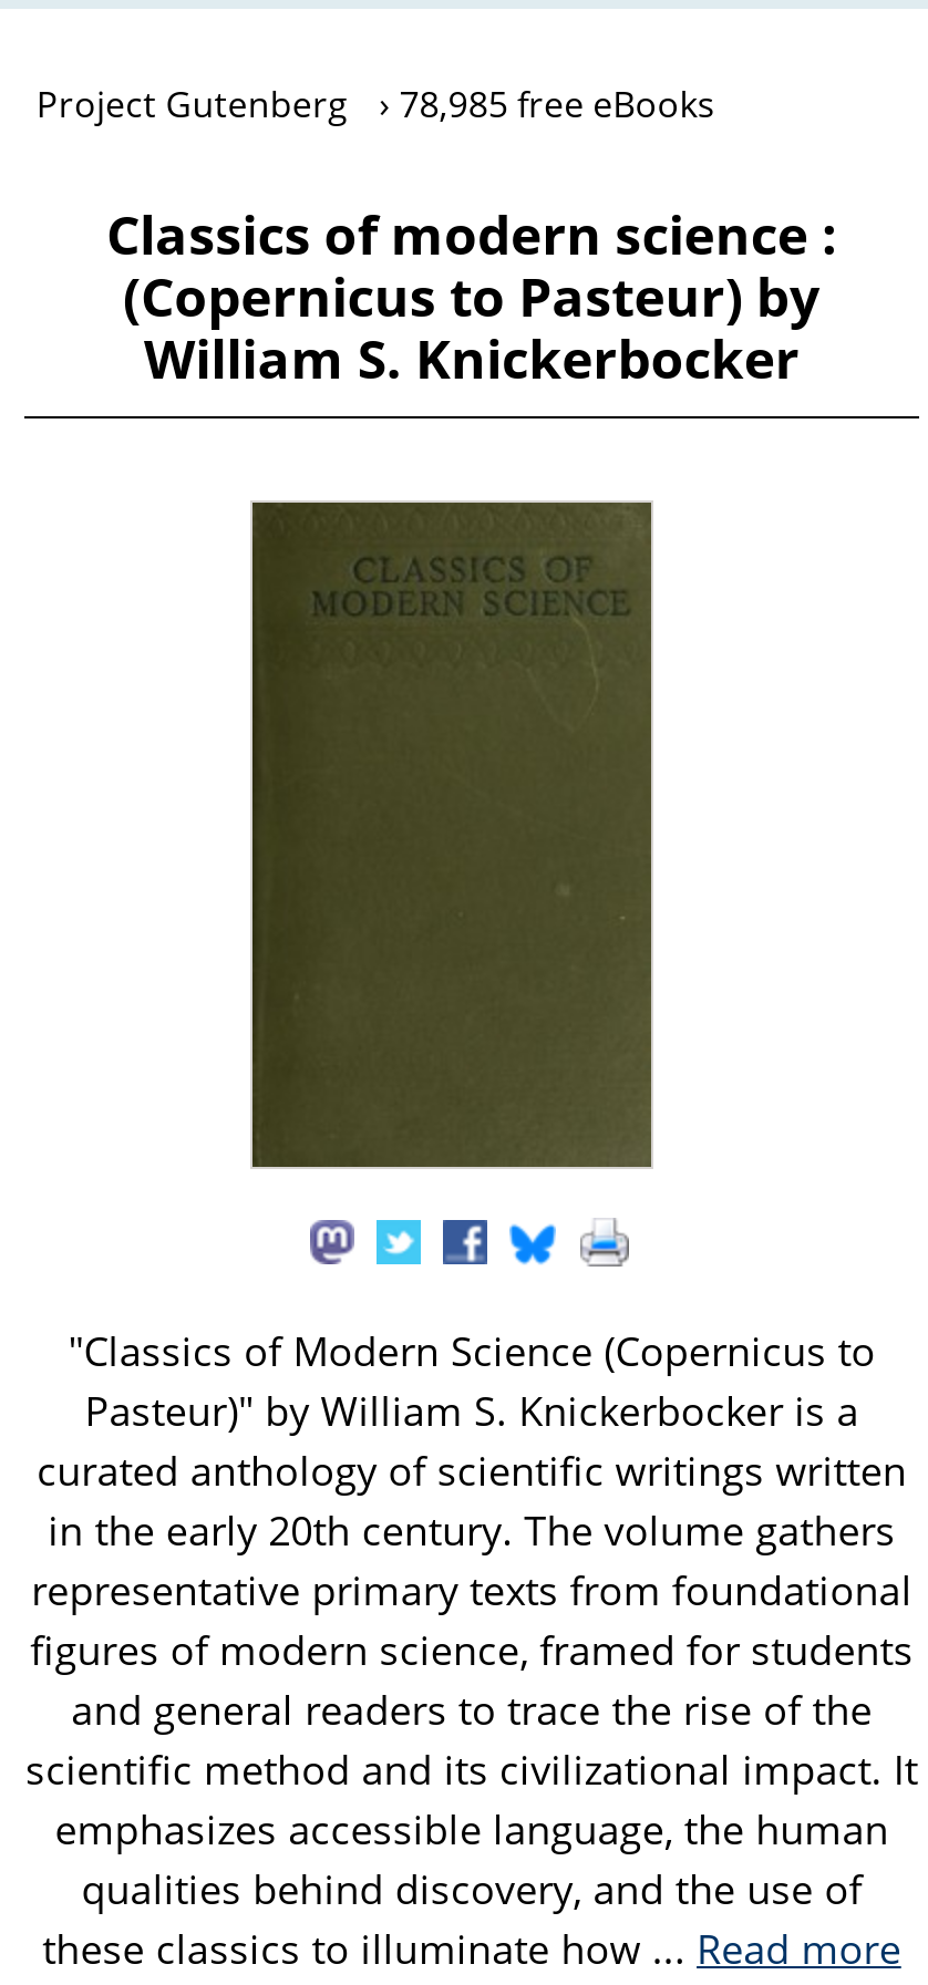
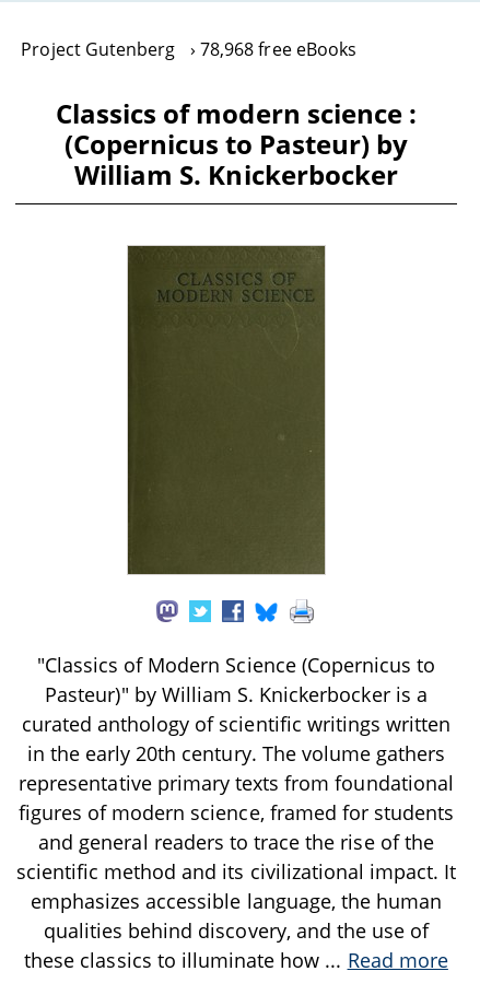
- Project Gutenberg 78,985 free eBooks
+ Project Gutenberg 78,968 free eBooks
